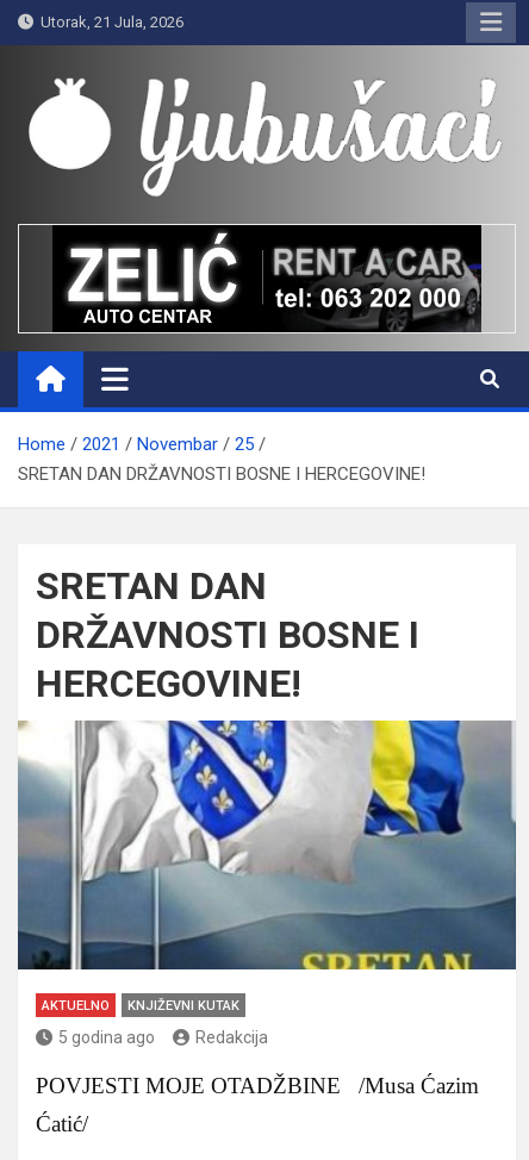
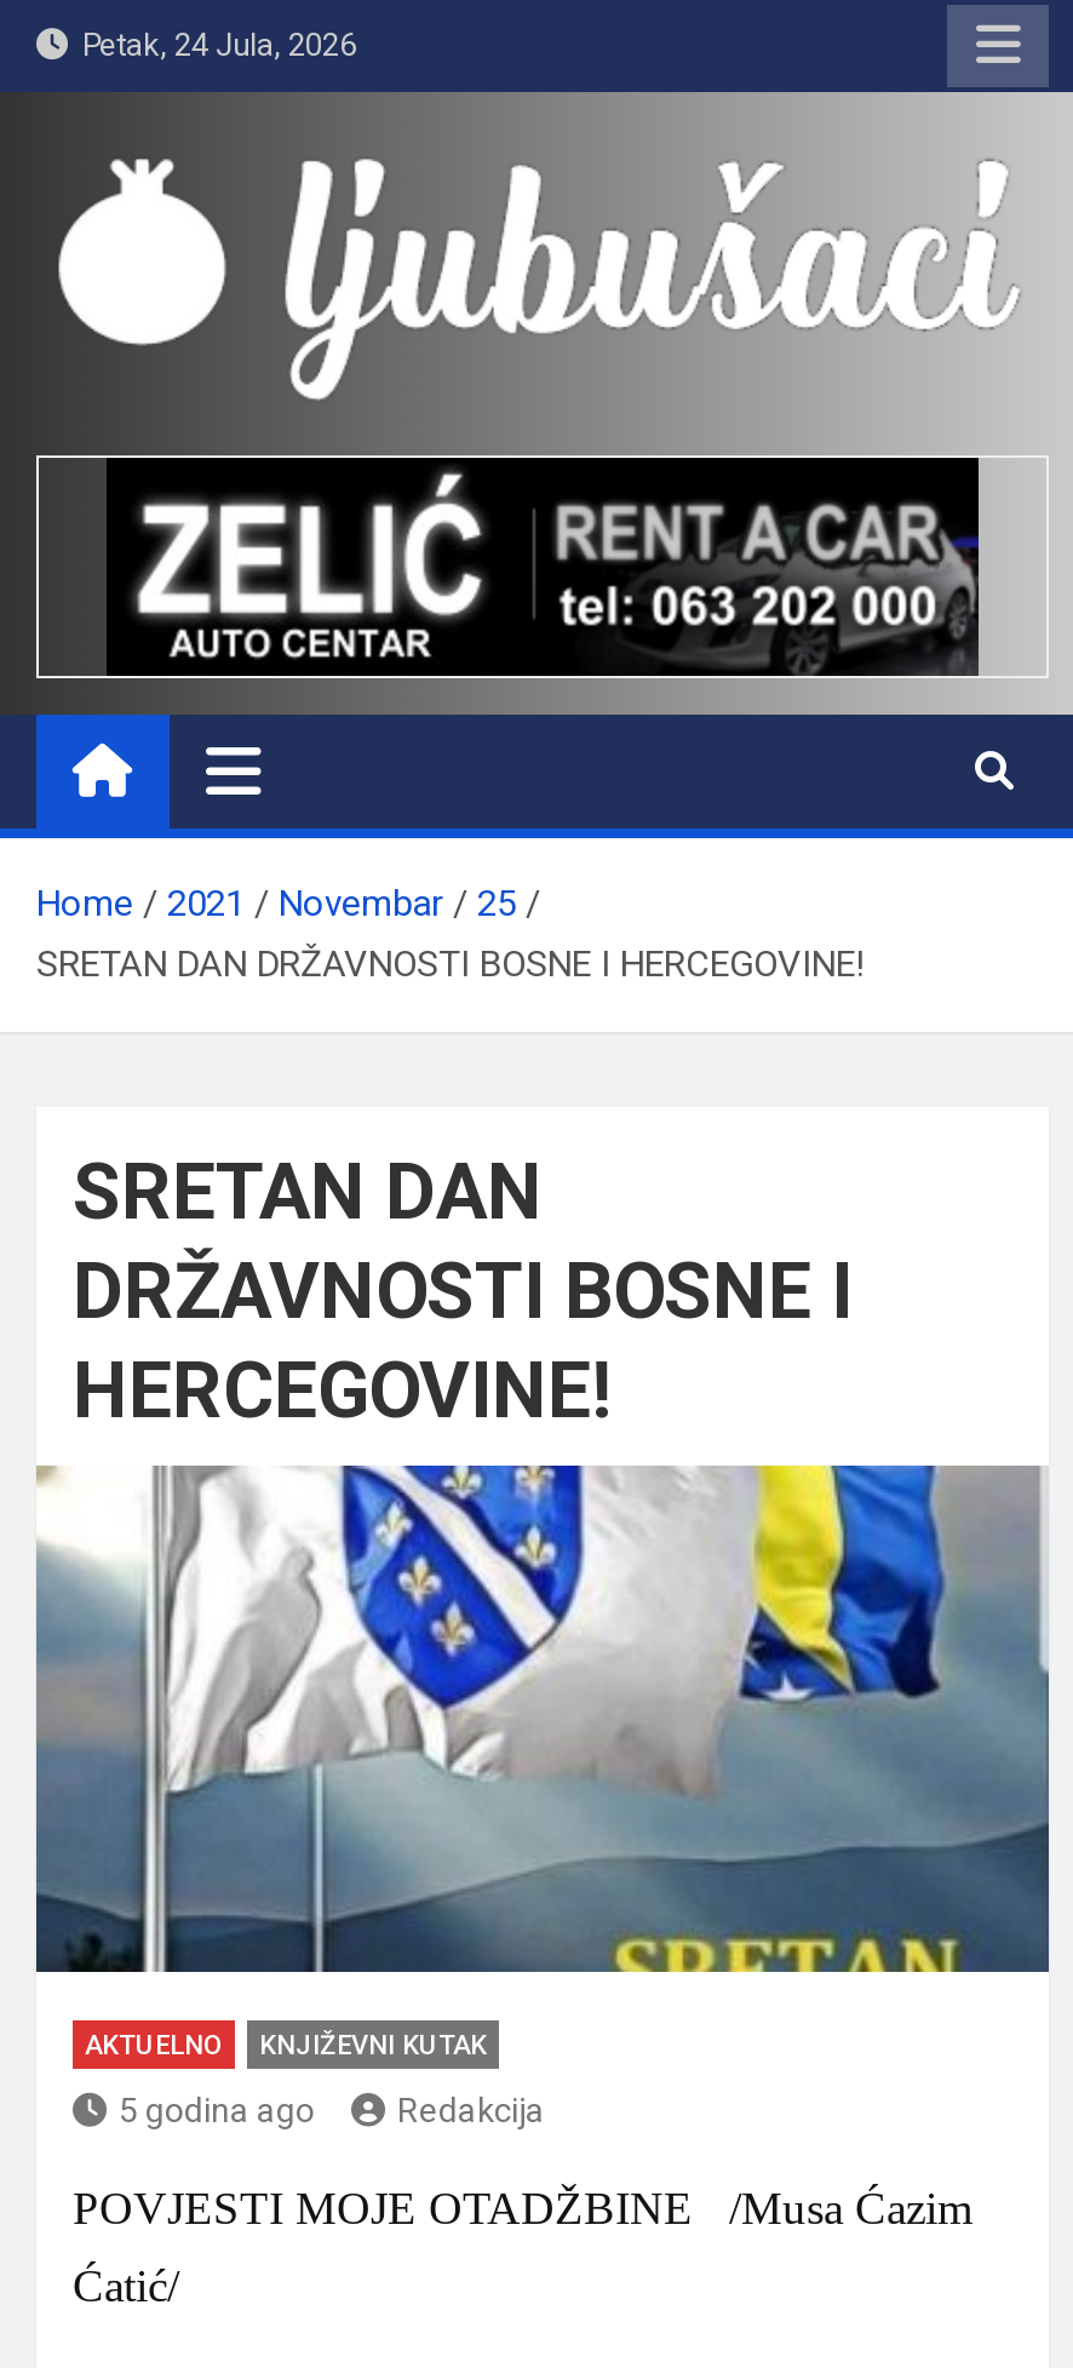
- Utorak, 21 Jula, 2026
+ Petak, 24 Jula, 2026
